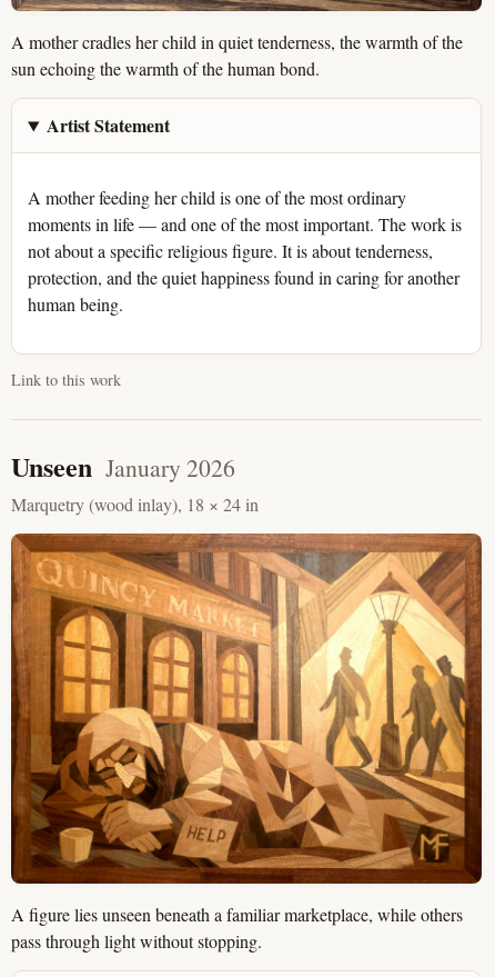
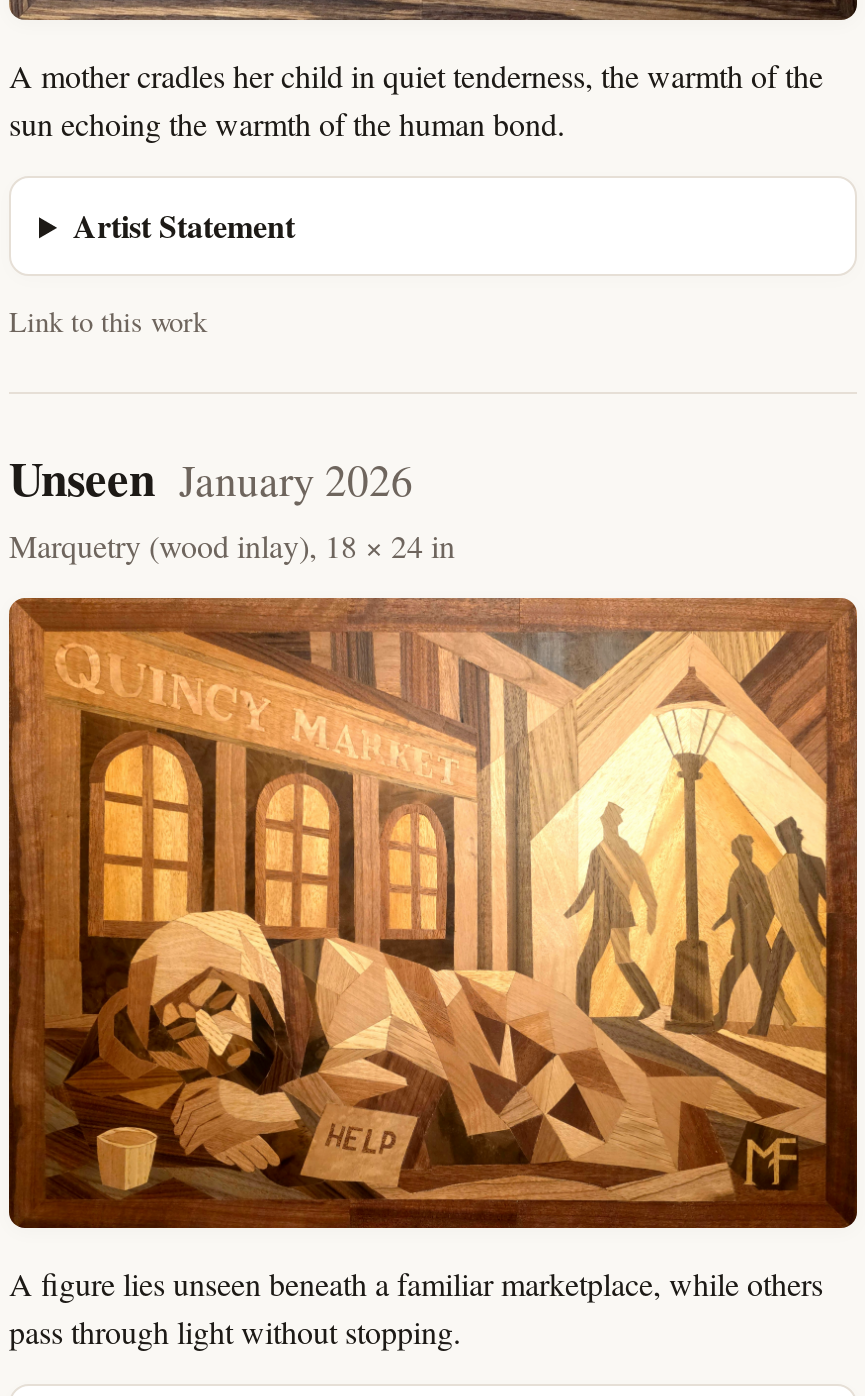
- A mother feeding her child is one of the most ordinary
- moments in life — and one of the most important. The work is
- not about a specific religious figure. It is about tenderness,
- protection, and the quiet happiness found in caring for another
- human being.
